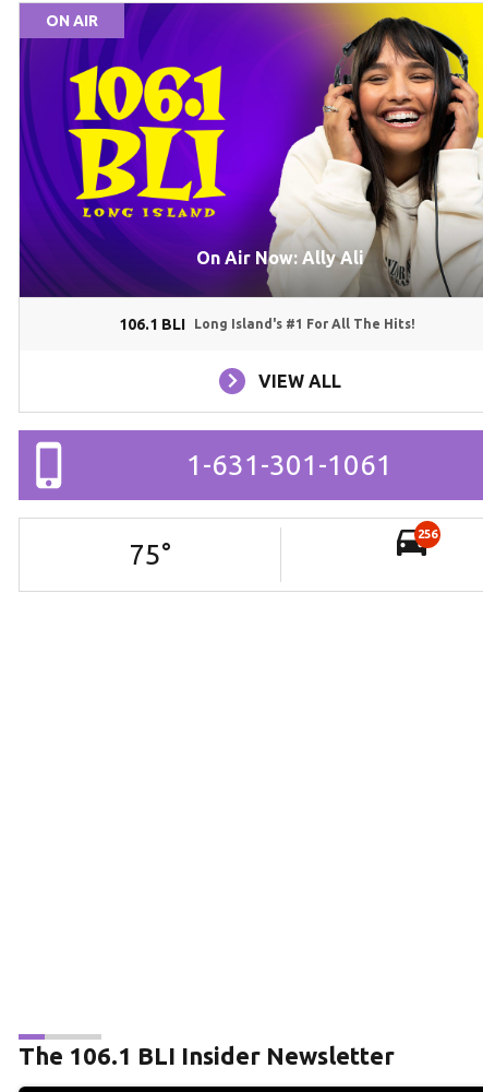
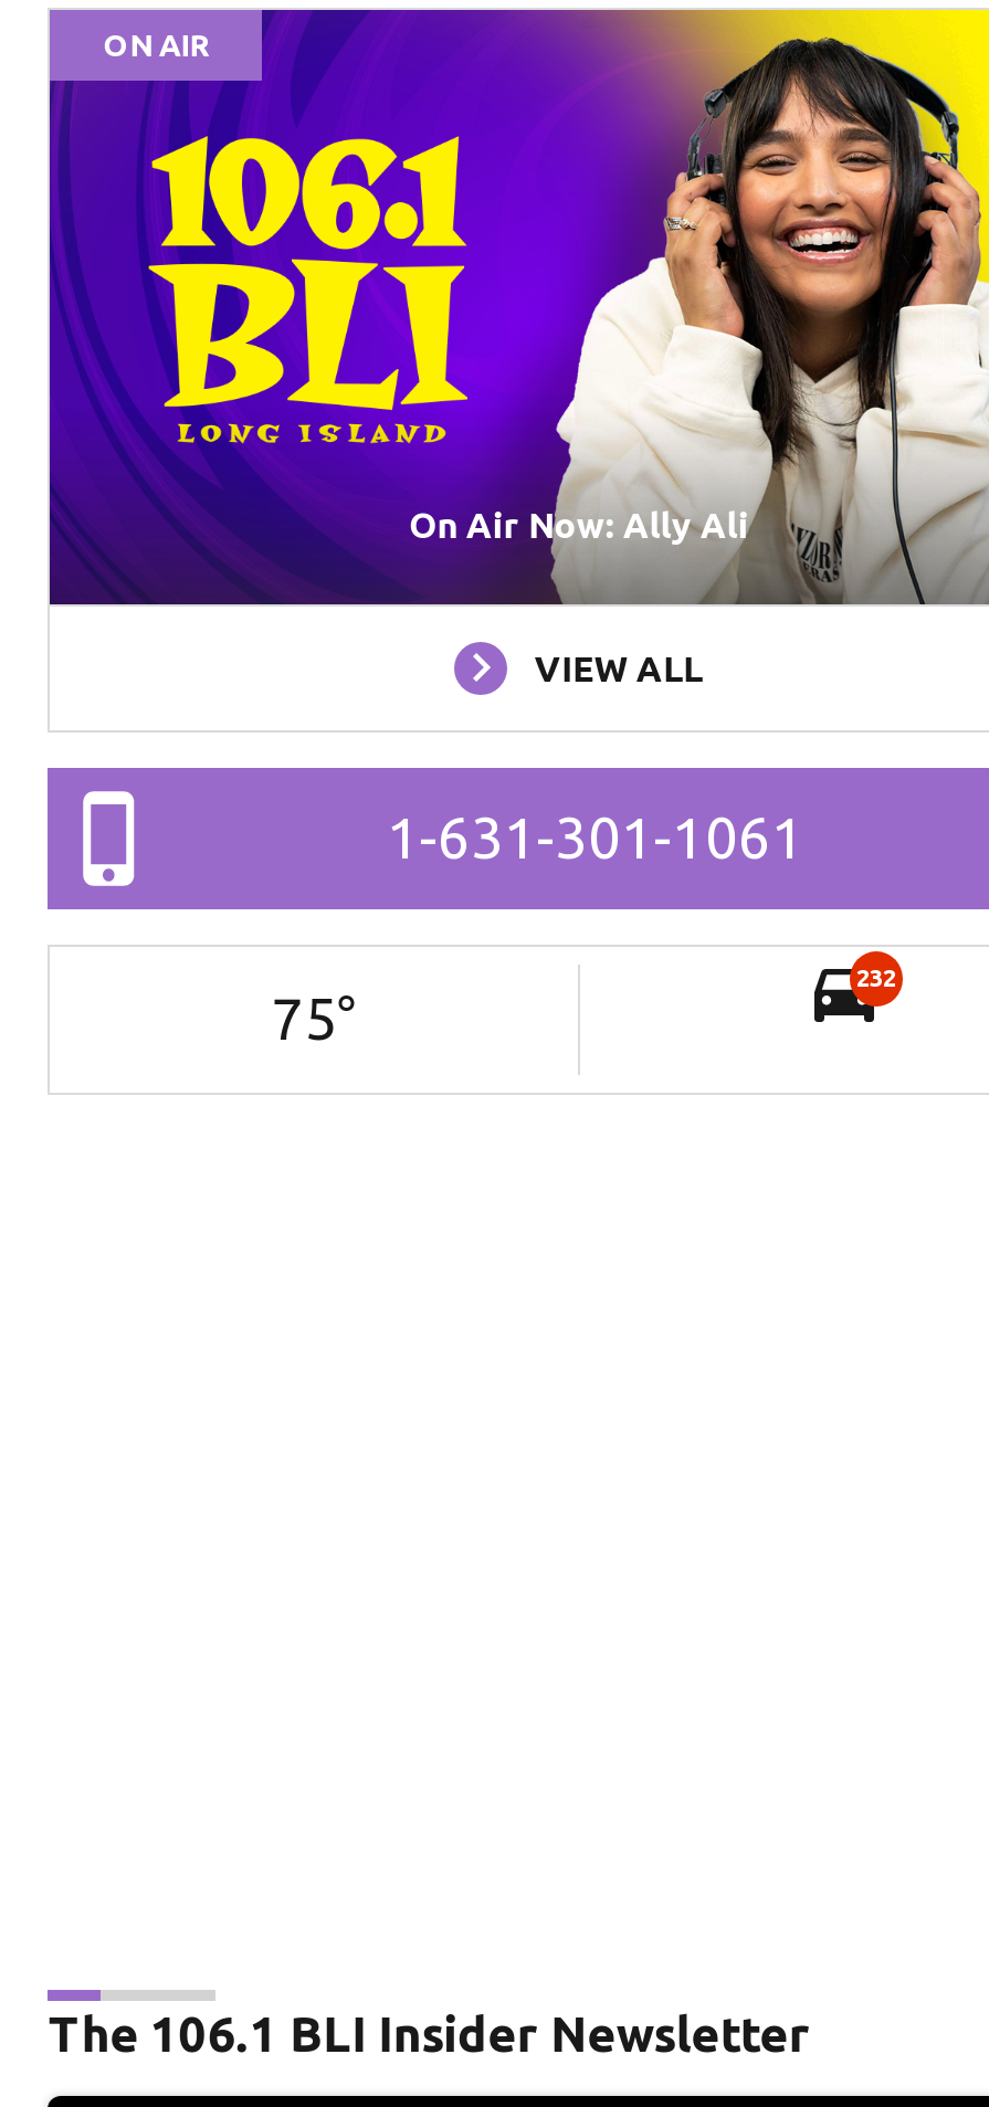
- 106.1 BLI
- Long Island's #1 For All The Hits!

- 256
+ 232
